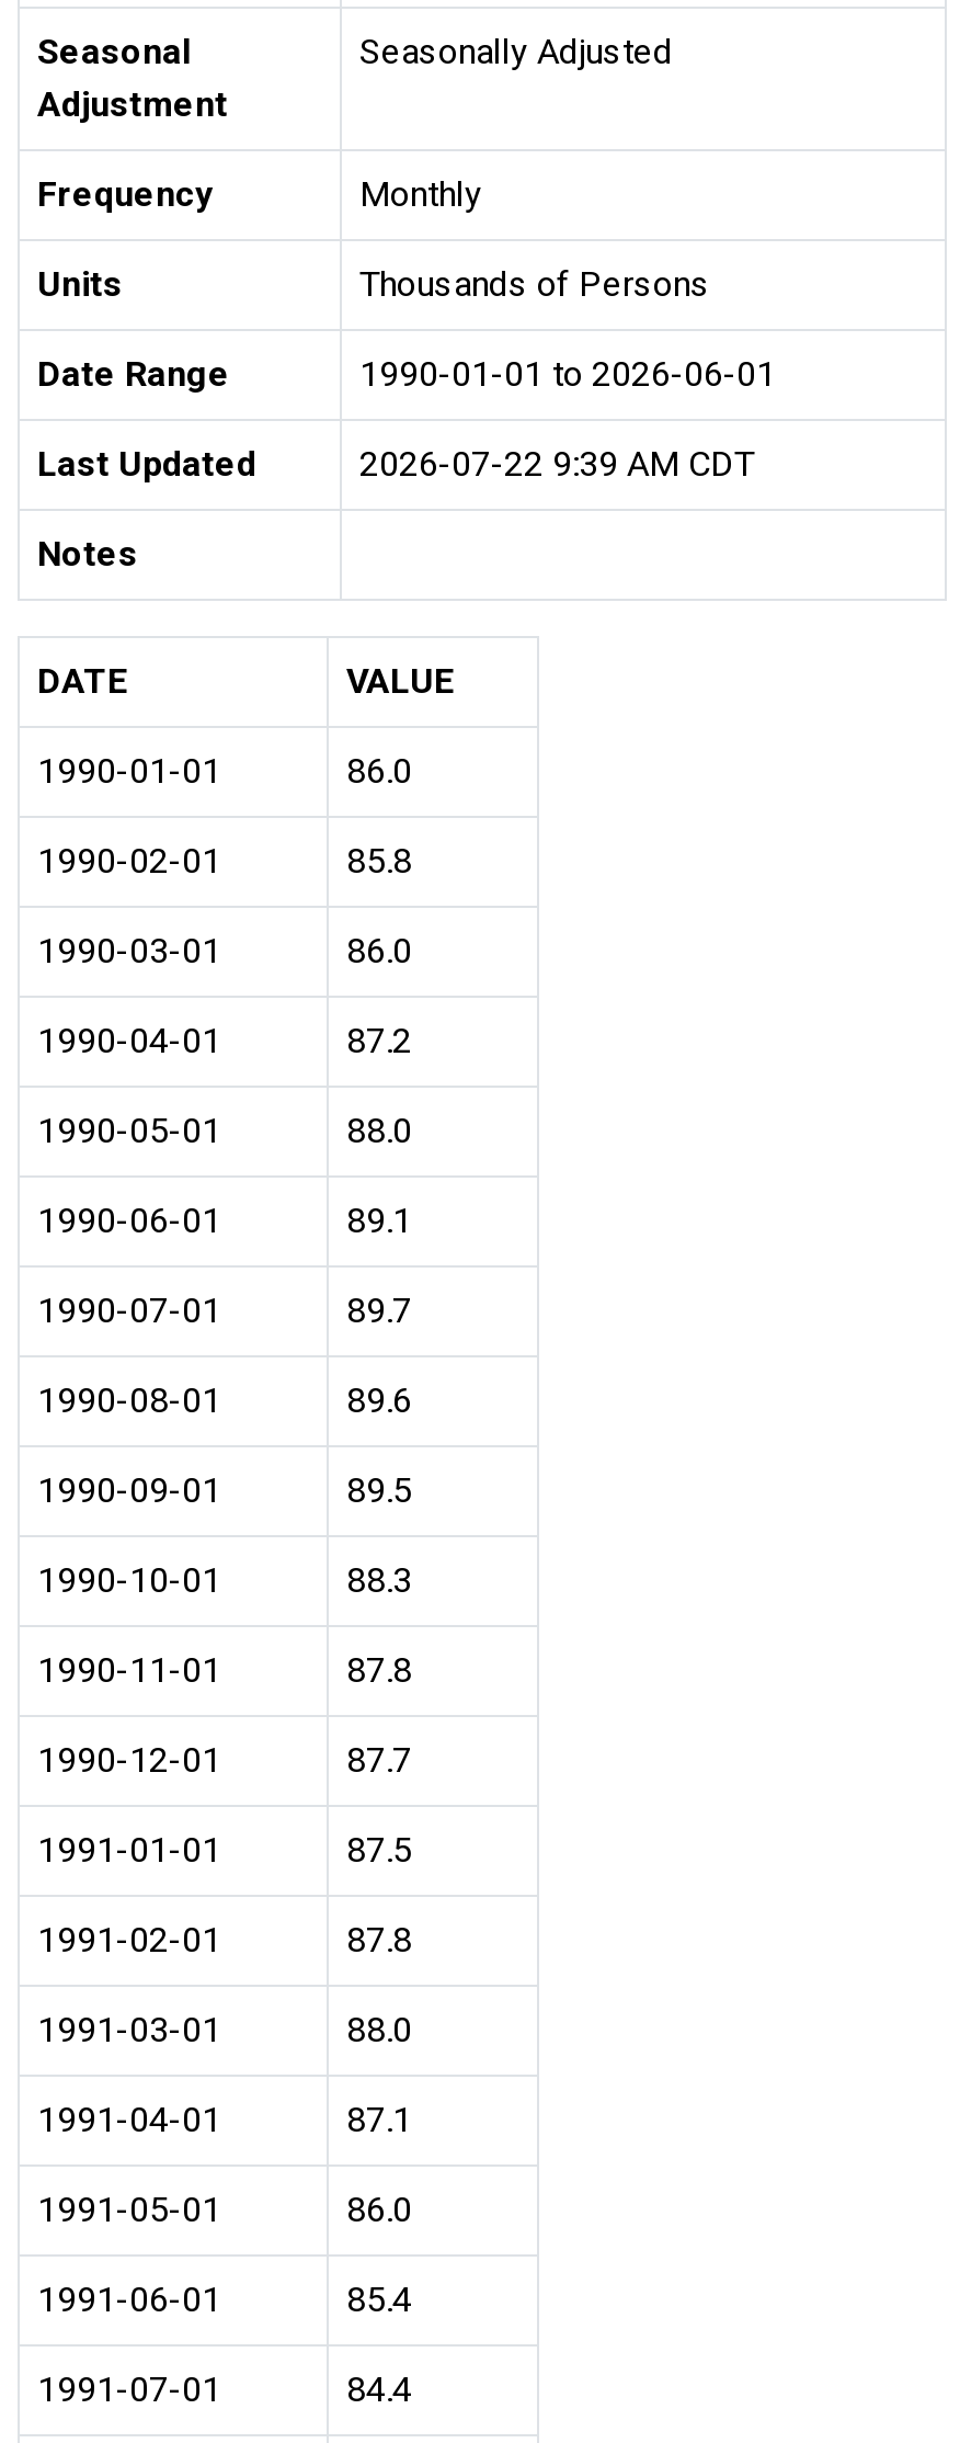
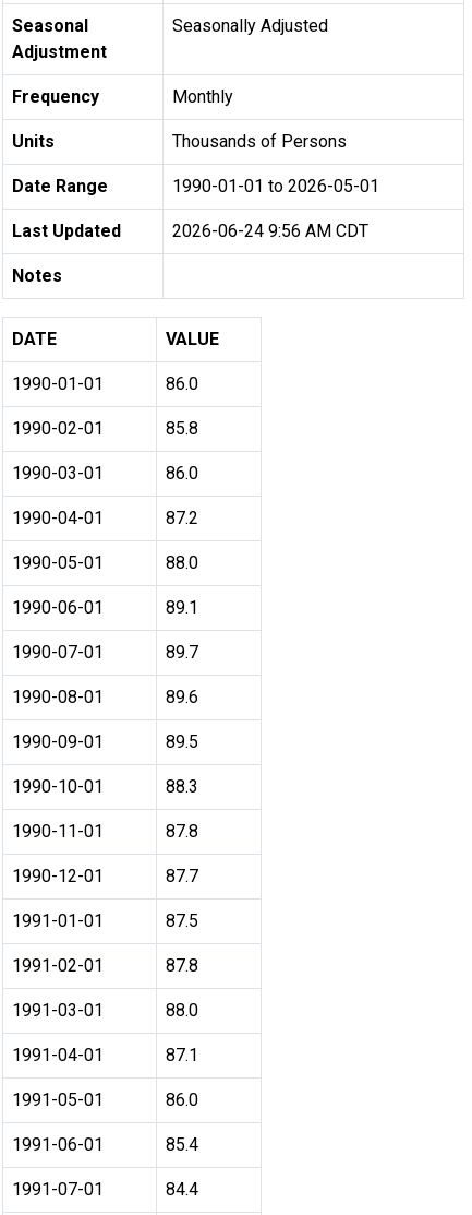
- 1990-01-01 to 2026-06-01
+ 1990-01-01 to 2026-05-01

- 2026-07-22 9:39 AM CDT
+ 2026-06-24 9:56 AM CDT
